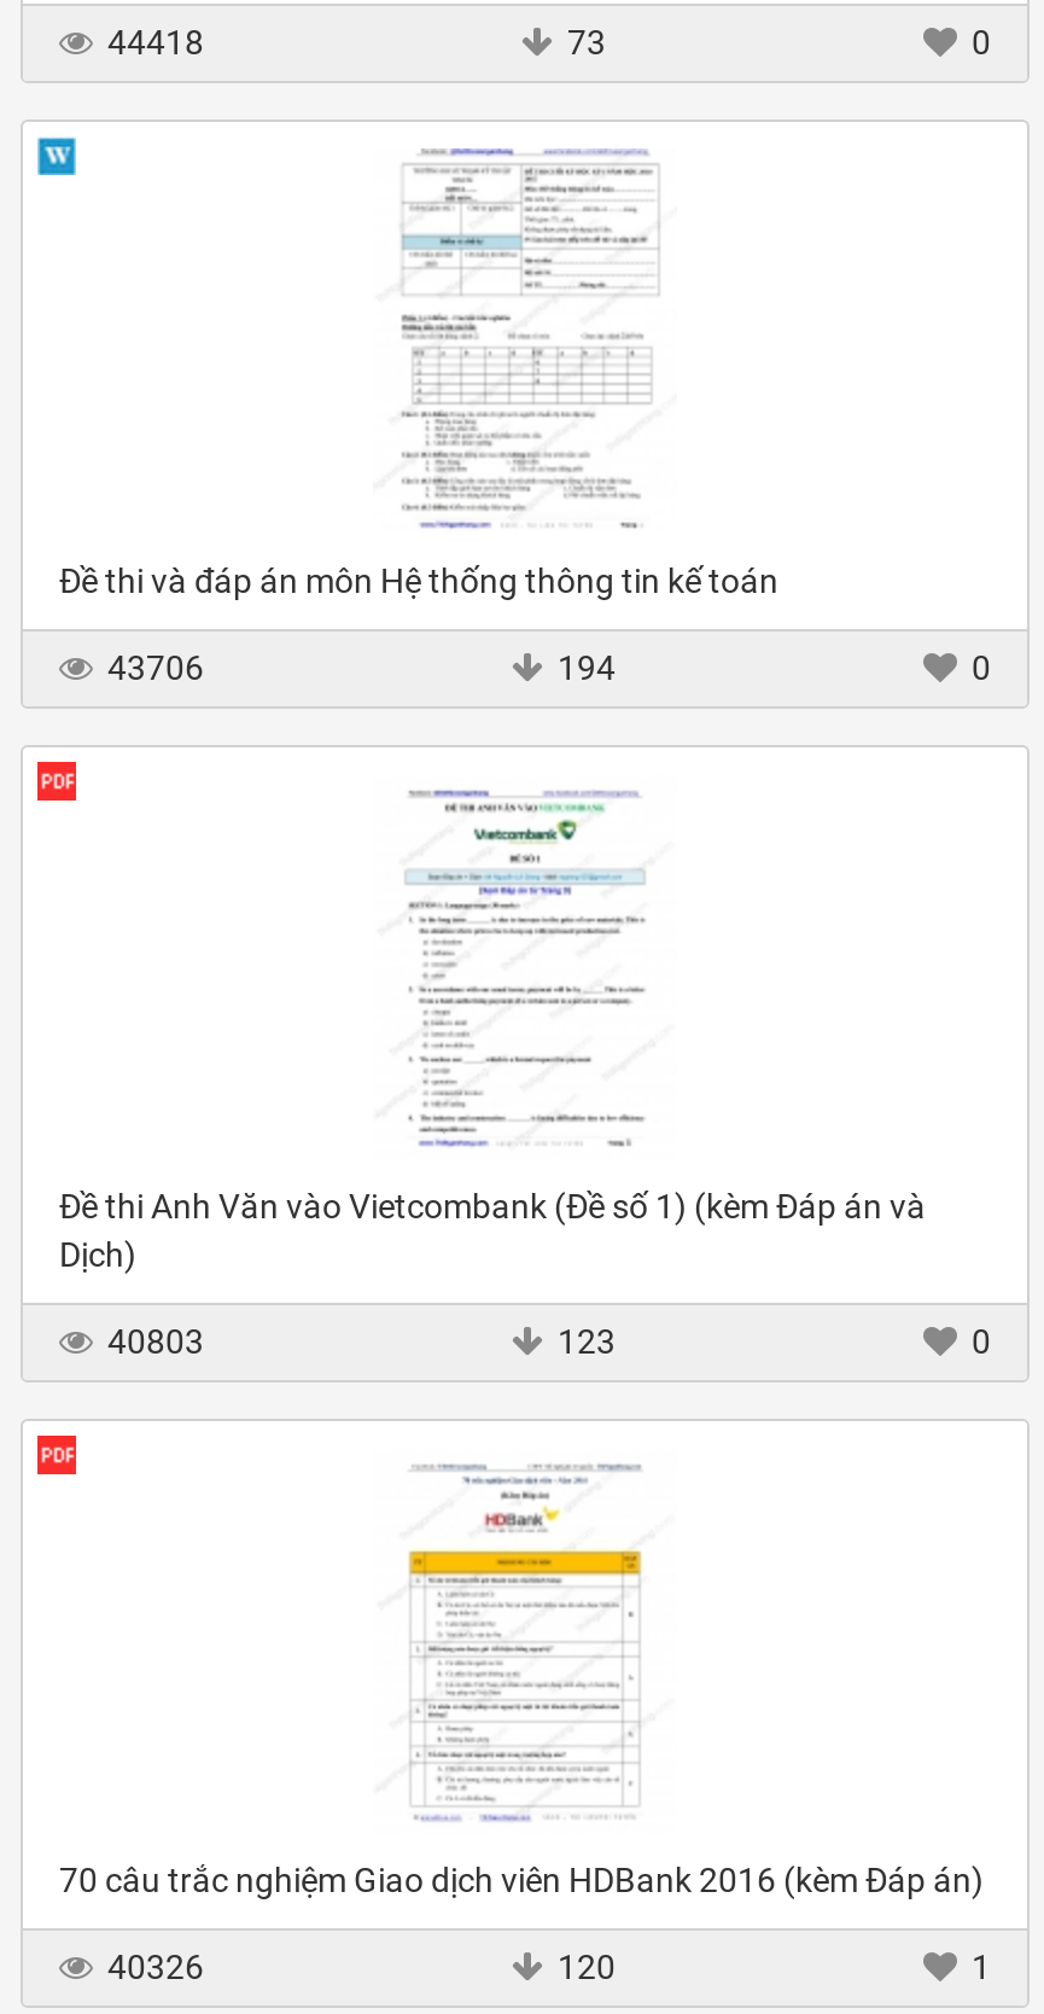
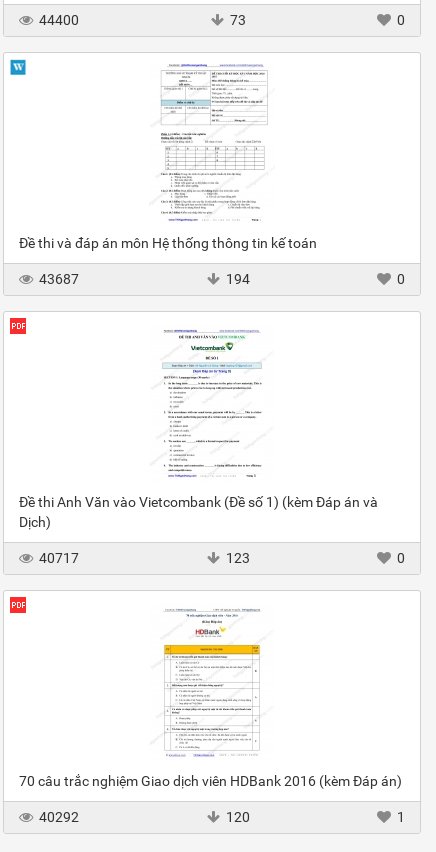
- 44418
+ 44400

- 43706
+ 43687

- 40803
+ 40717

- 40326
+ 40292
